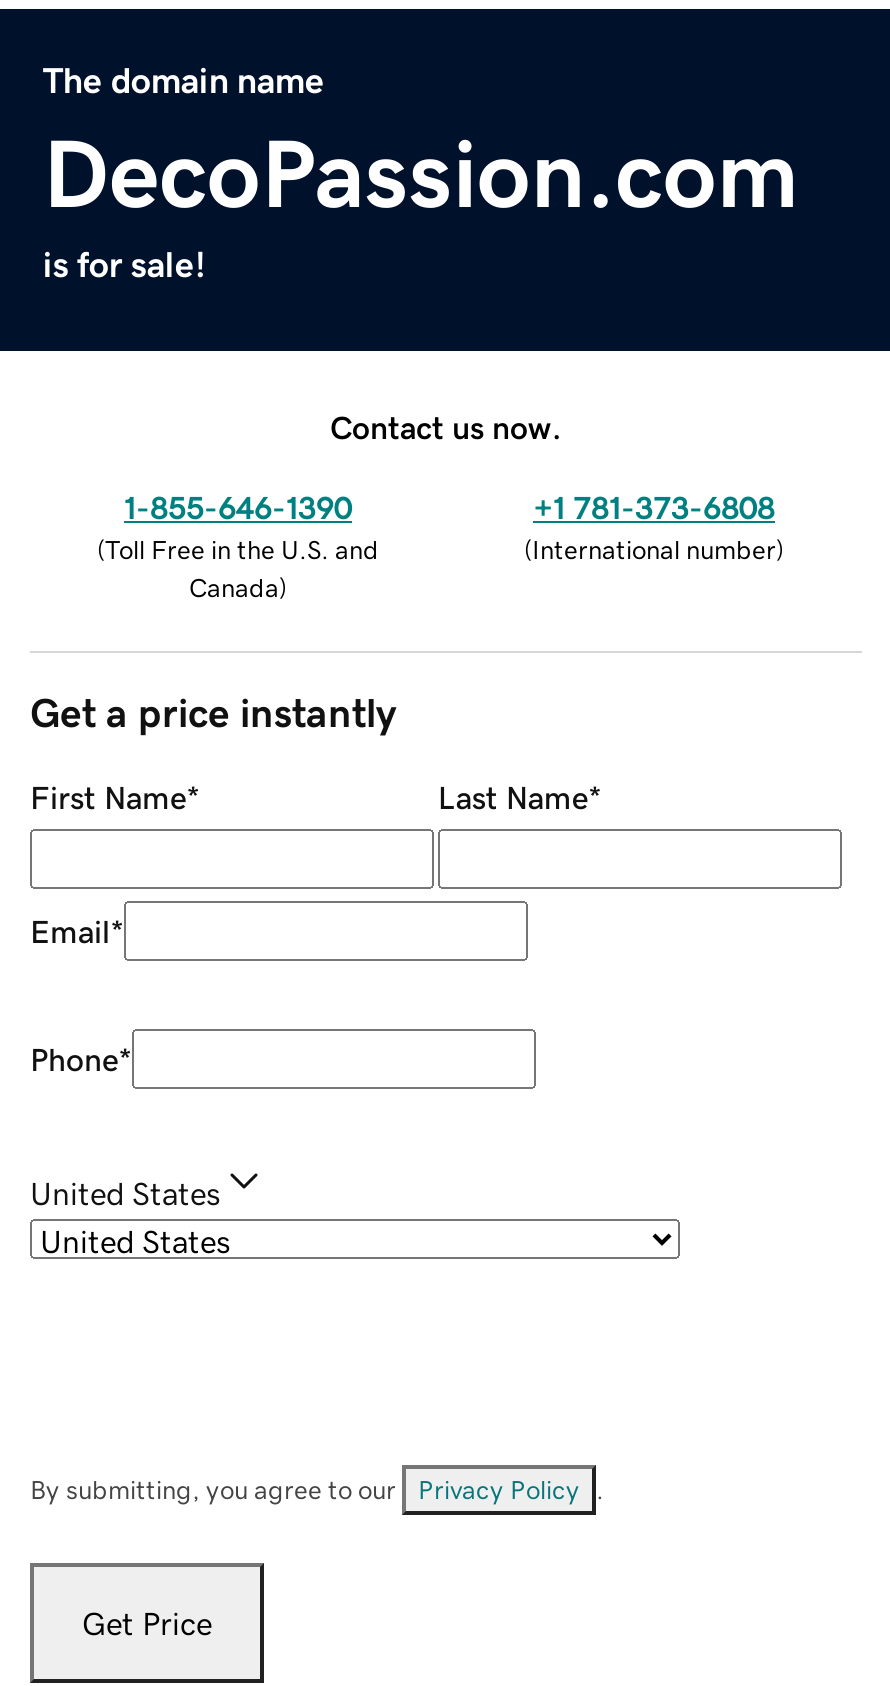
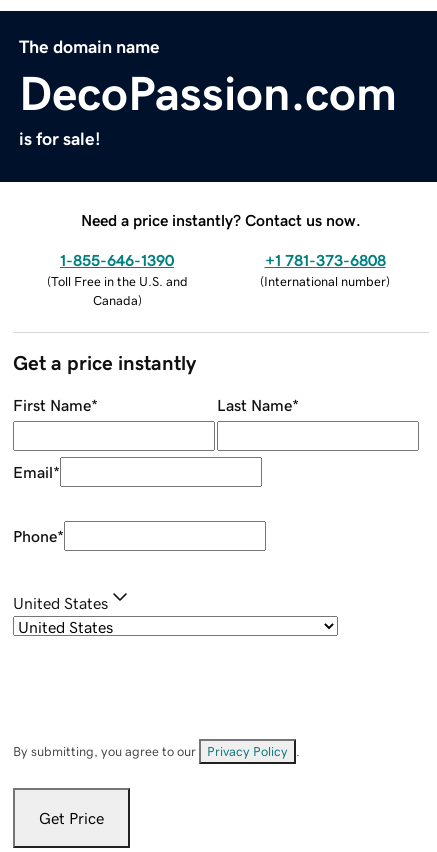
- Contact us now.
+ Need a price instantly? Contact us now.
